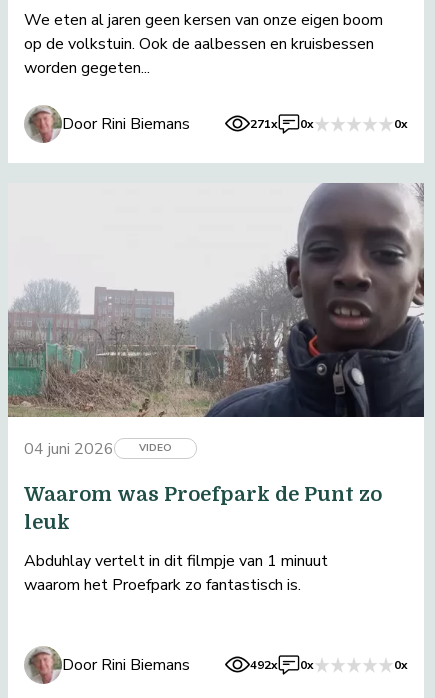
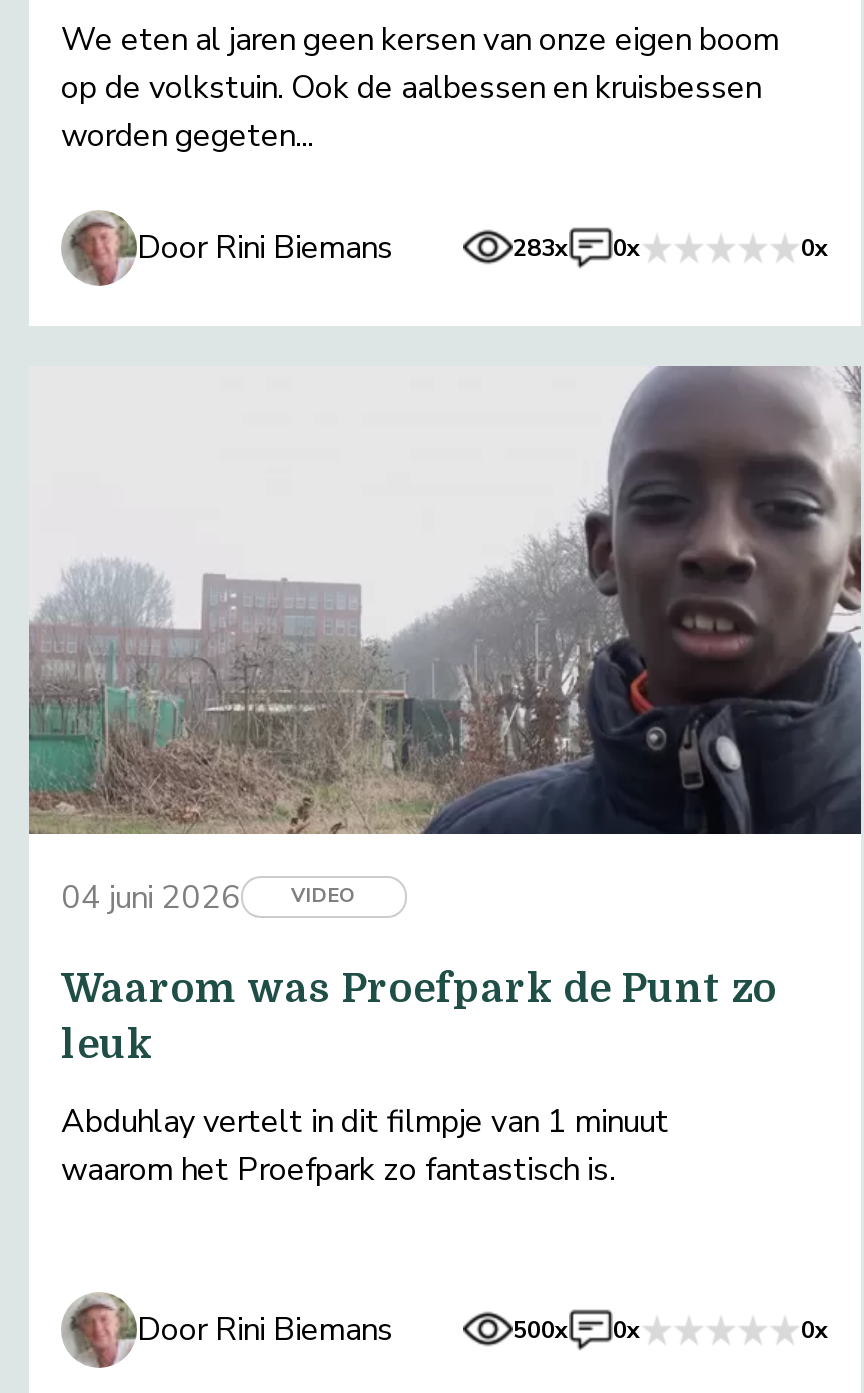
- 271x
+ 283x

- 492x
+ 500x
